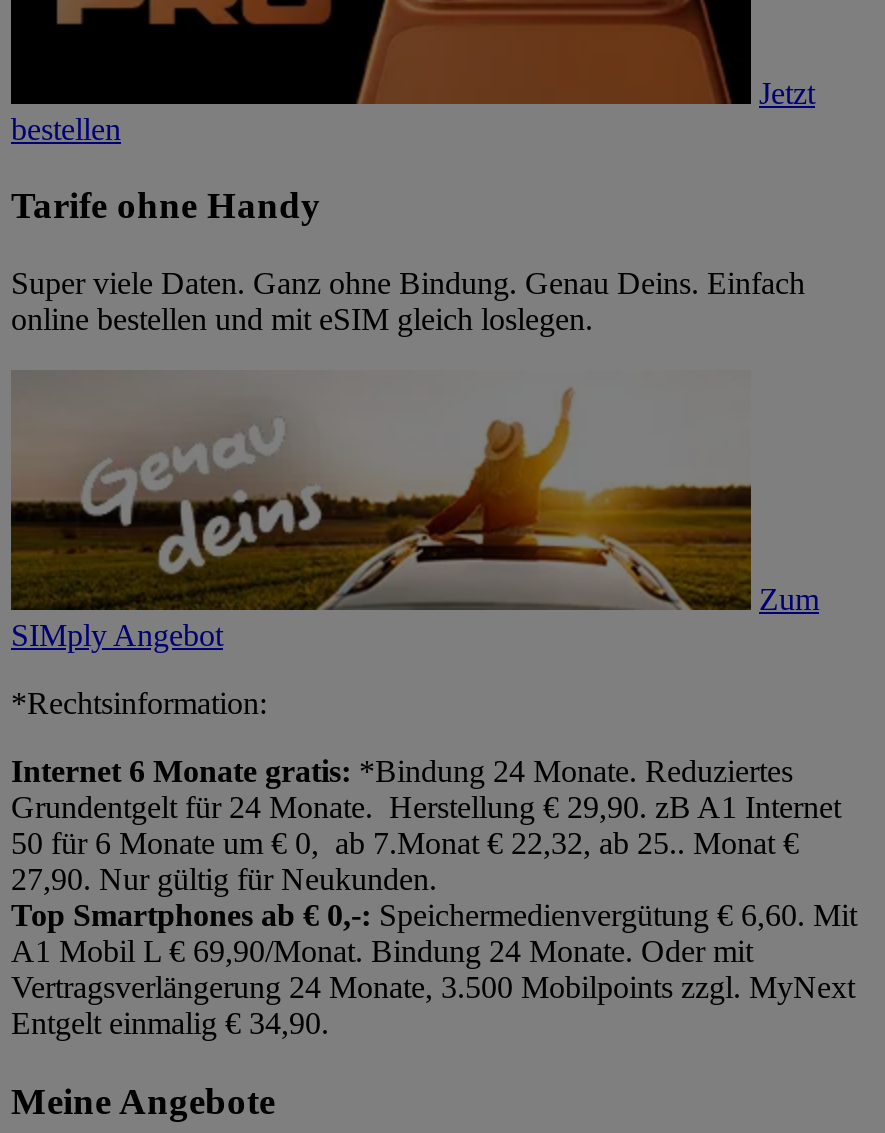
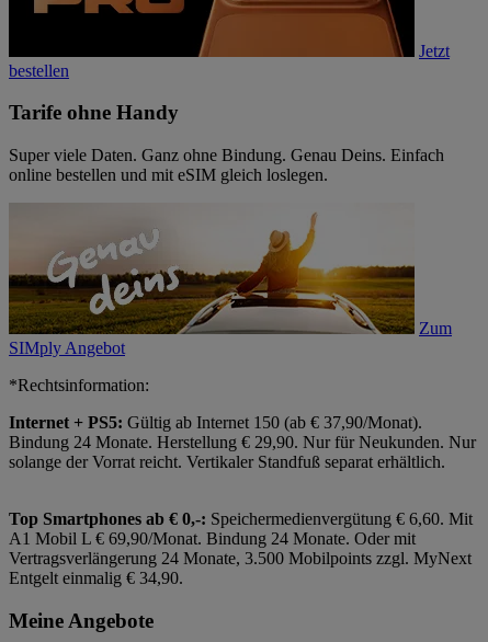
- Internet 6 Monate gratis: *Bindung 24 Monate. Reduziertes
- Grundentgelt für 24 Monate. Herstellung € 29,90. zB A1 Internet
- 50 für 6 Monate um € 0, ab 7.Monat € 22,32, ab 25.. Monat €
- 27,90. Nur gültig für Neukunden.
+ Internet + PS5: Gültig ab Internet 150 (ab € 37,90/Monat).
+ Bindung 24 Monate. Herstellung € 29,90. Nur für Neukunden. Nur
+ solange der Vorrat reicht. Vertikaler Standfuß separat erhältlich.
